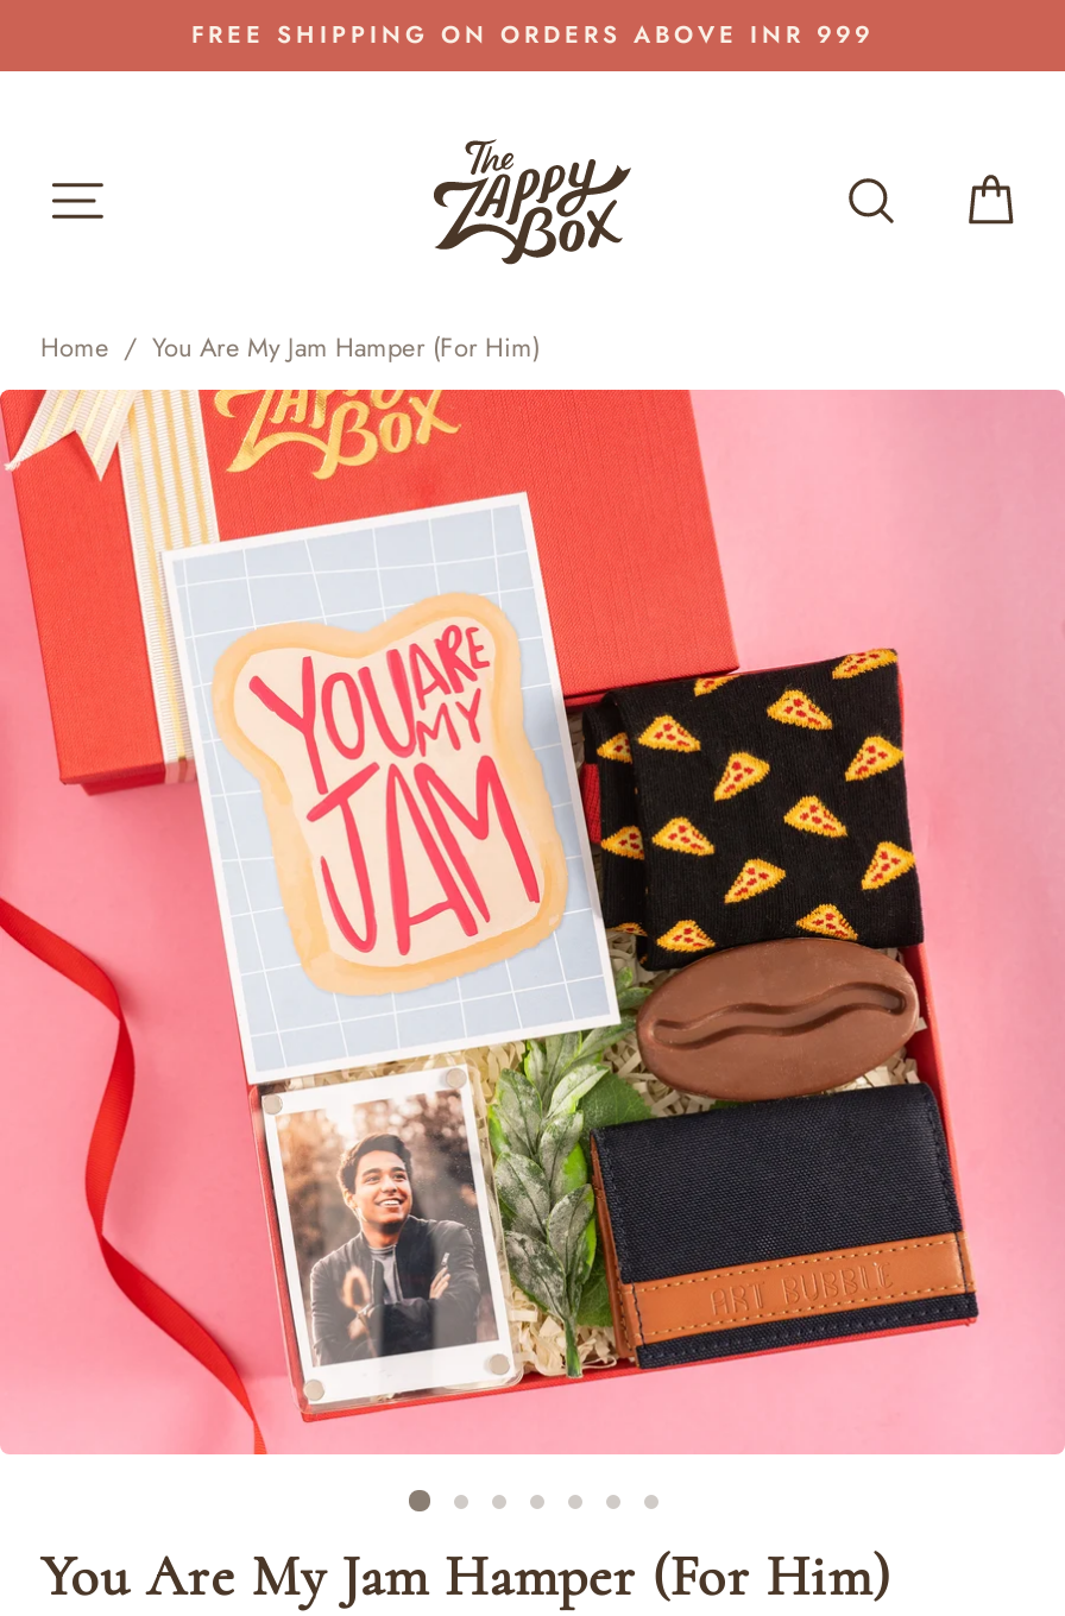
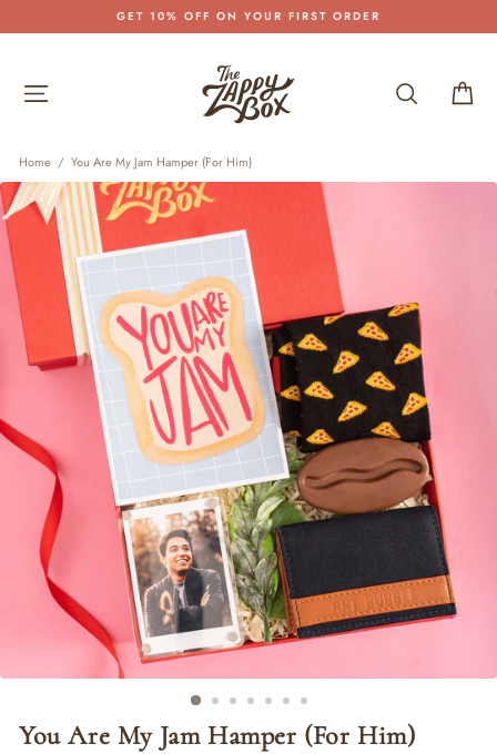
- FREE SHIPPING ON ORDERS ABOVE INR 999
+ GET 10% OFF ON YOUR FIRST ORDER
